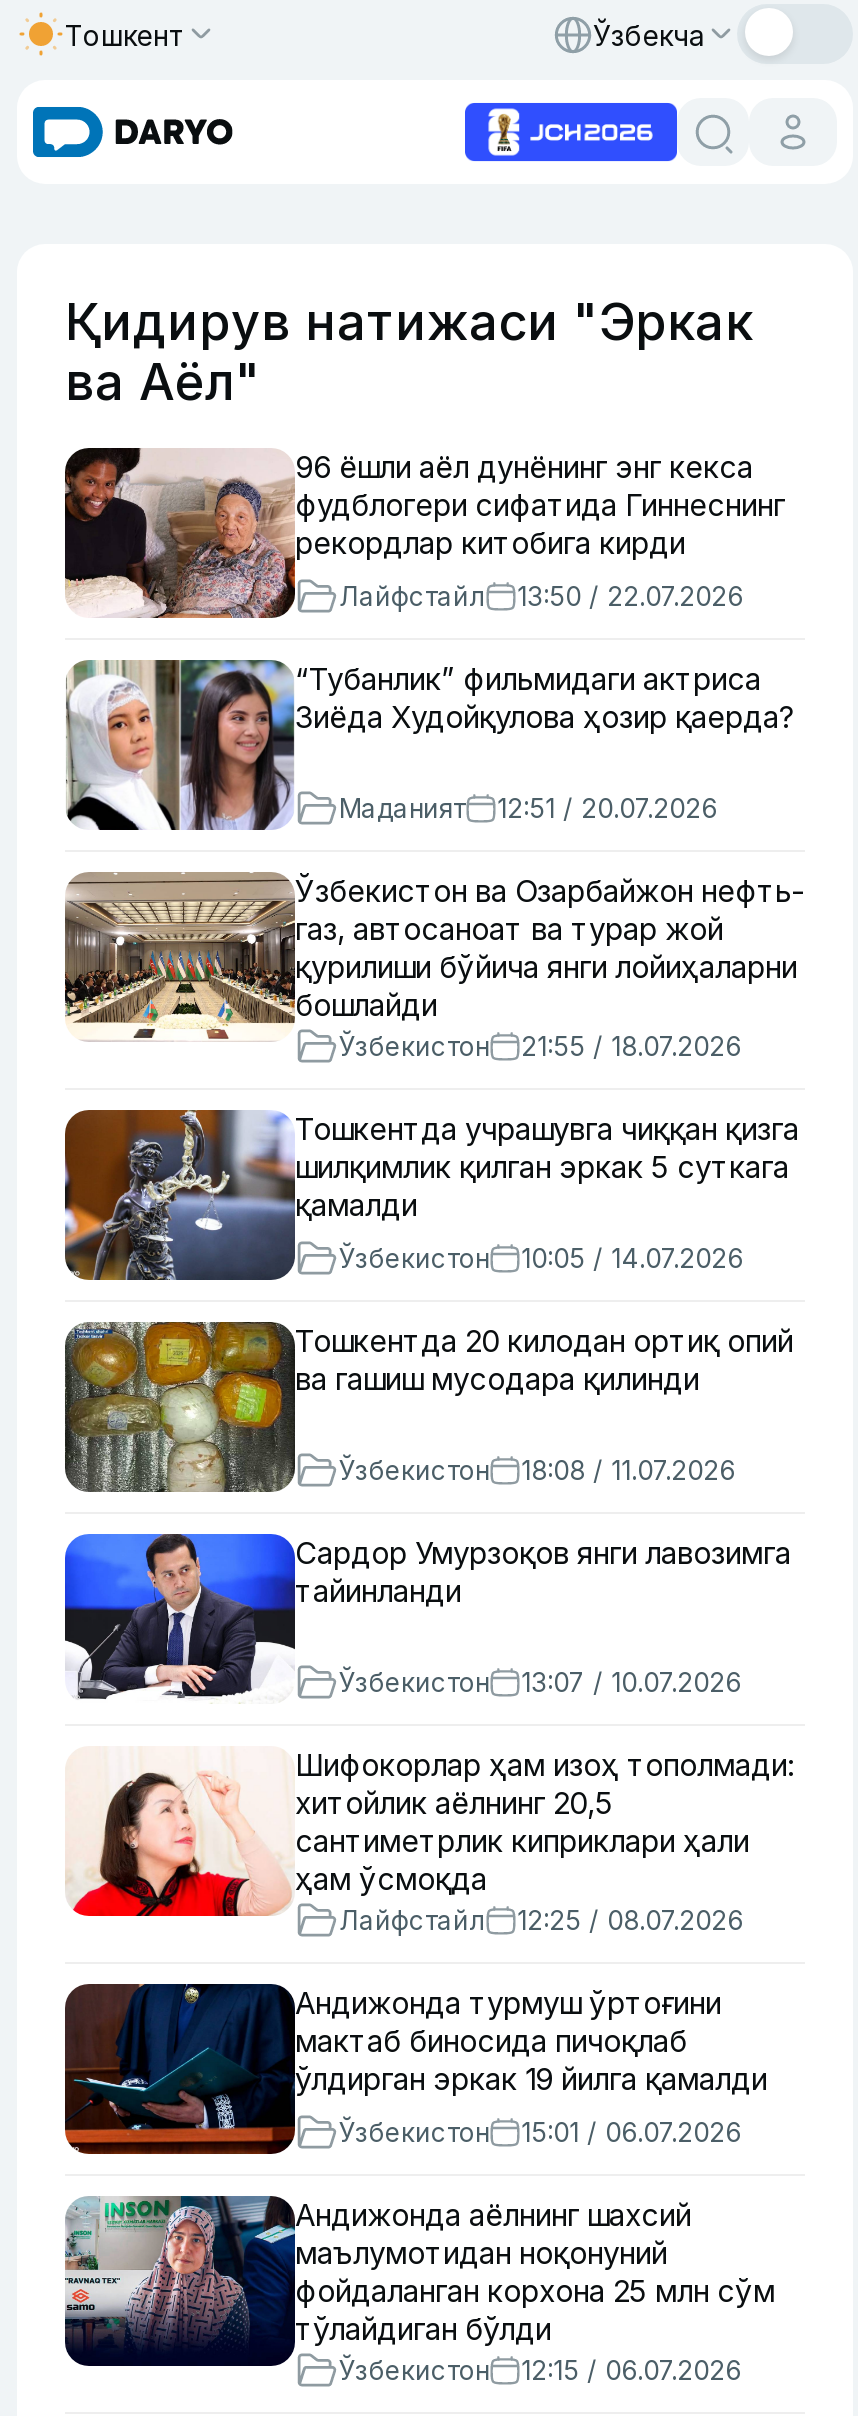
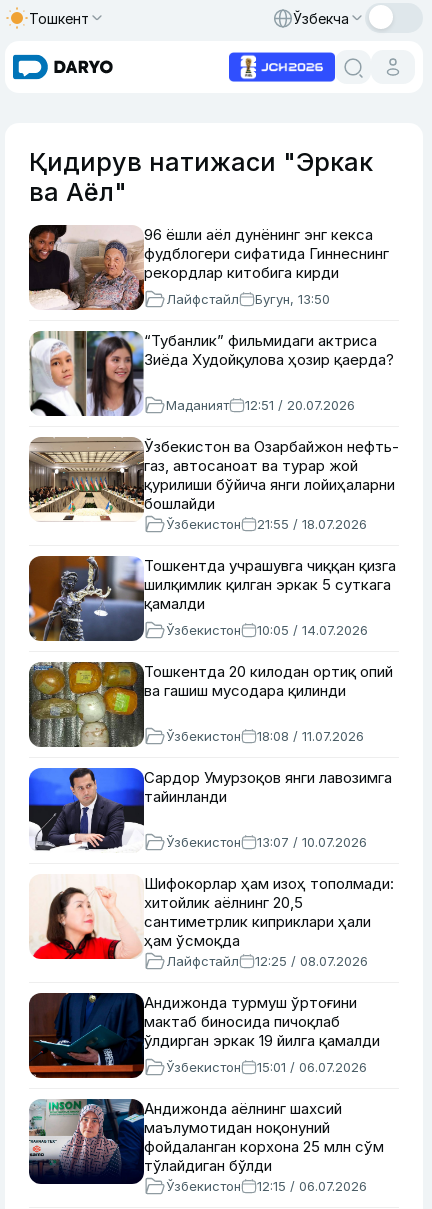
- Лайфстайл 13:50 / 22.07.2026
+ Лайфстайл Бугун, 13:50
